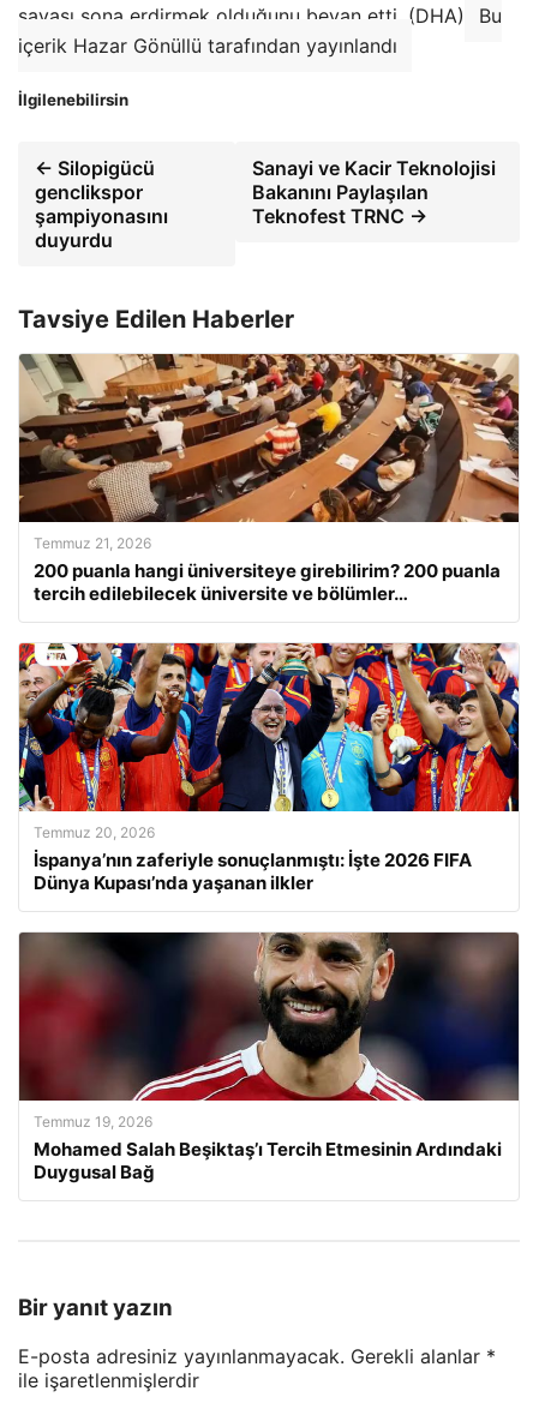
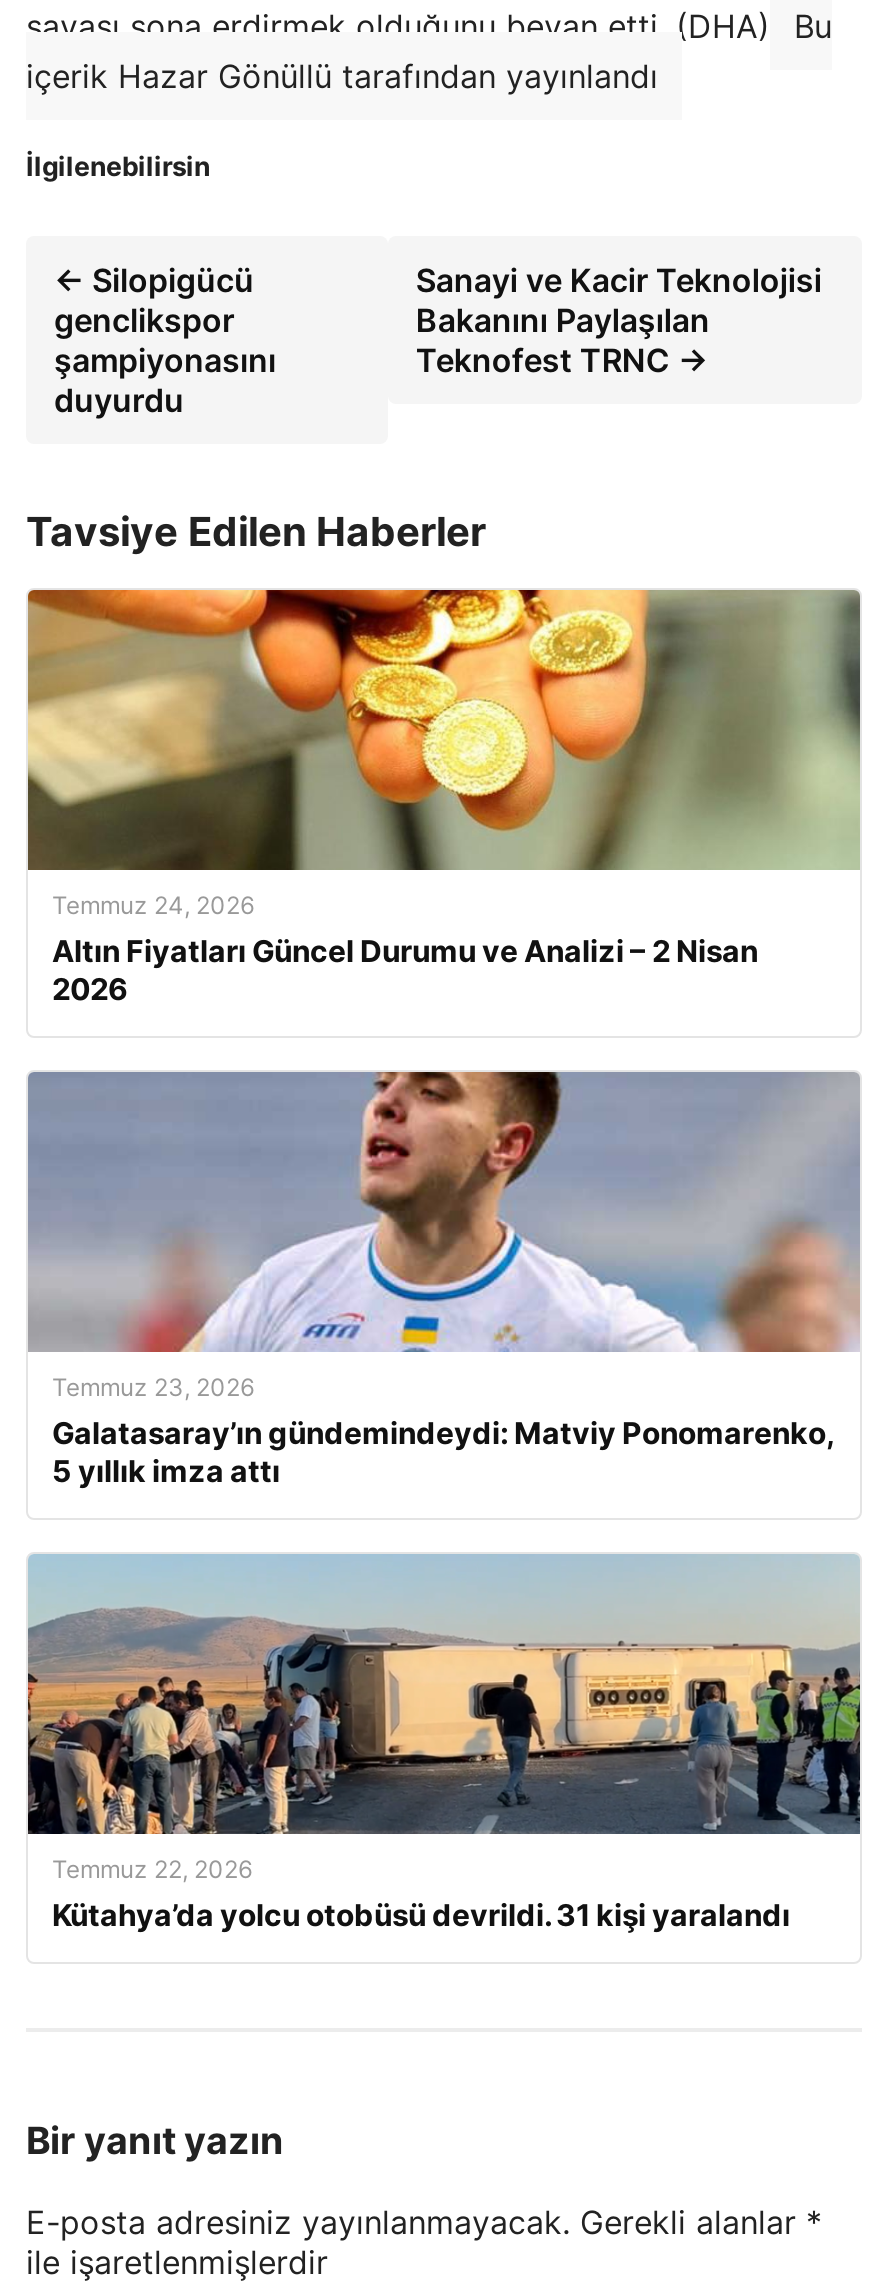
- [image]
- Temmuz 21, 2026
- 200 puanla hangi üniversiteye girebilirim? 200 puanla
- tercih edilebilecek üniversite ve bölümler…
+ [image]
+ Temmuz 24, 2026
+ Altın Fiyatları Güncel Durumu ve Analizi – 2 Nisan
+ 2026

- [image]
- Temmuz 20, 2026
- İspanya’nın zaferiyle sonuçlanmıştı: İşte 2026 FIFA
- Dünya Kupası’nda yaşanan ilkler
+ [image]
+ Temmuz 23, 2026
+ Galatasaray’ın gündemindeydi: Matviy Ponomarenko,
+ 5 yıllık imza attı

- [image]
- Temmuz 19, 2026
- Mohamed Salah Beşiktaş’ı Tercih Etmesinin Ardındaki
- Duygusal Bağ
+ [image]
+ Temmuz 22, 2026
+ Kütahya’da yolcu otobüsü devrildi. 31 kişi yaralandı
